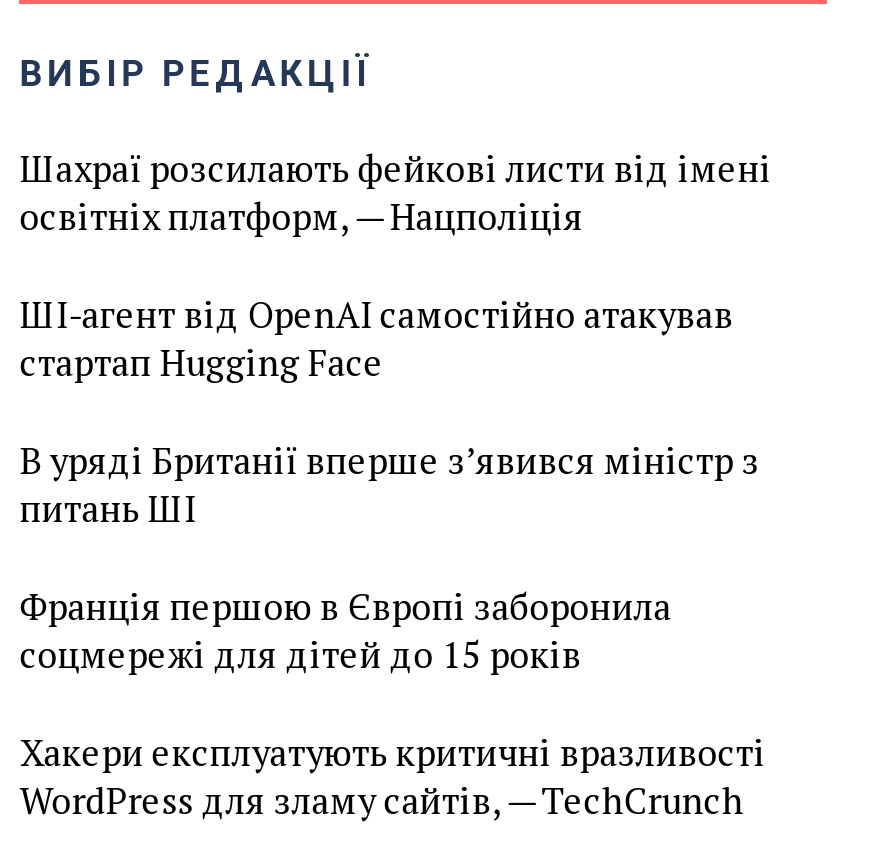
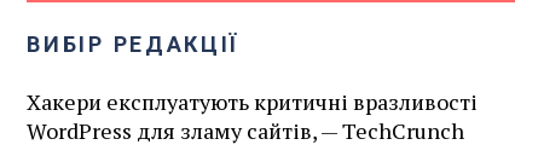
- Шахраї розсилають фейкові листи від імені
- освітніх платформ, — Нацполіція
- ШІ-агент від OpenAI самостійно атакував
- стартап Hugging Face
- В уряді Британії вперше зʼявився міністр з
- питань ШІ
- Франція першою в Європі заборонила
- соцмережі для дітей до 15 років
